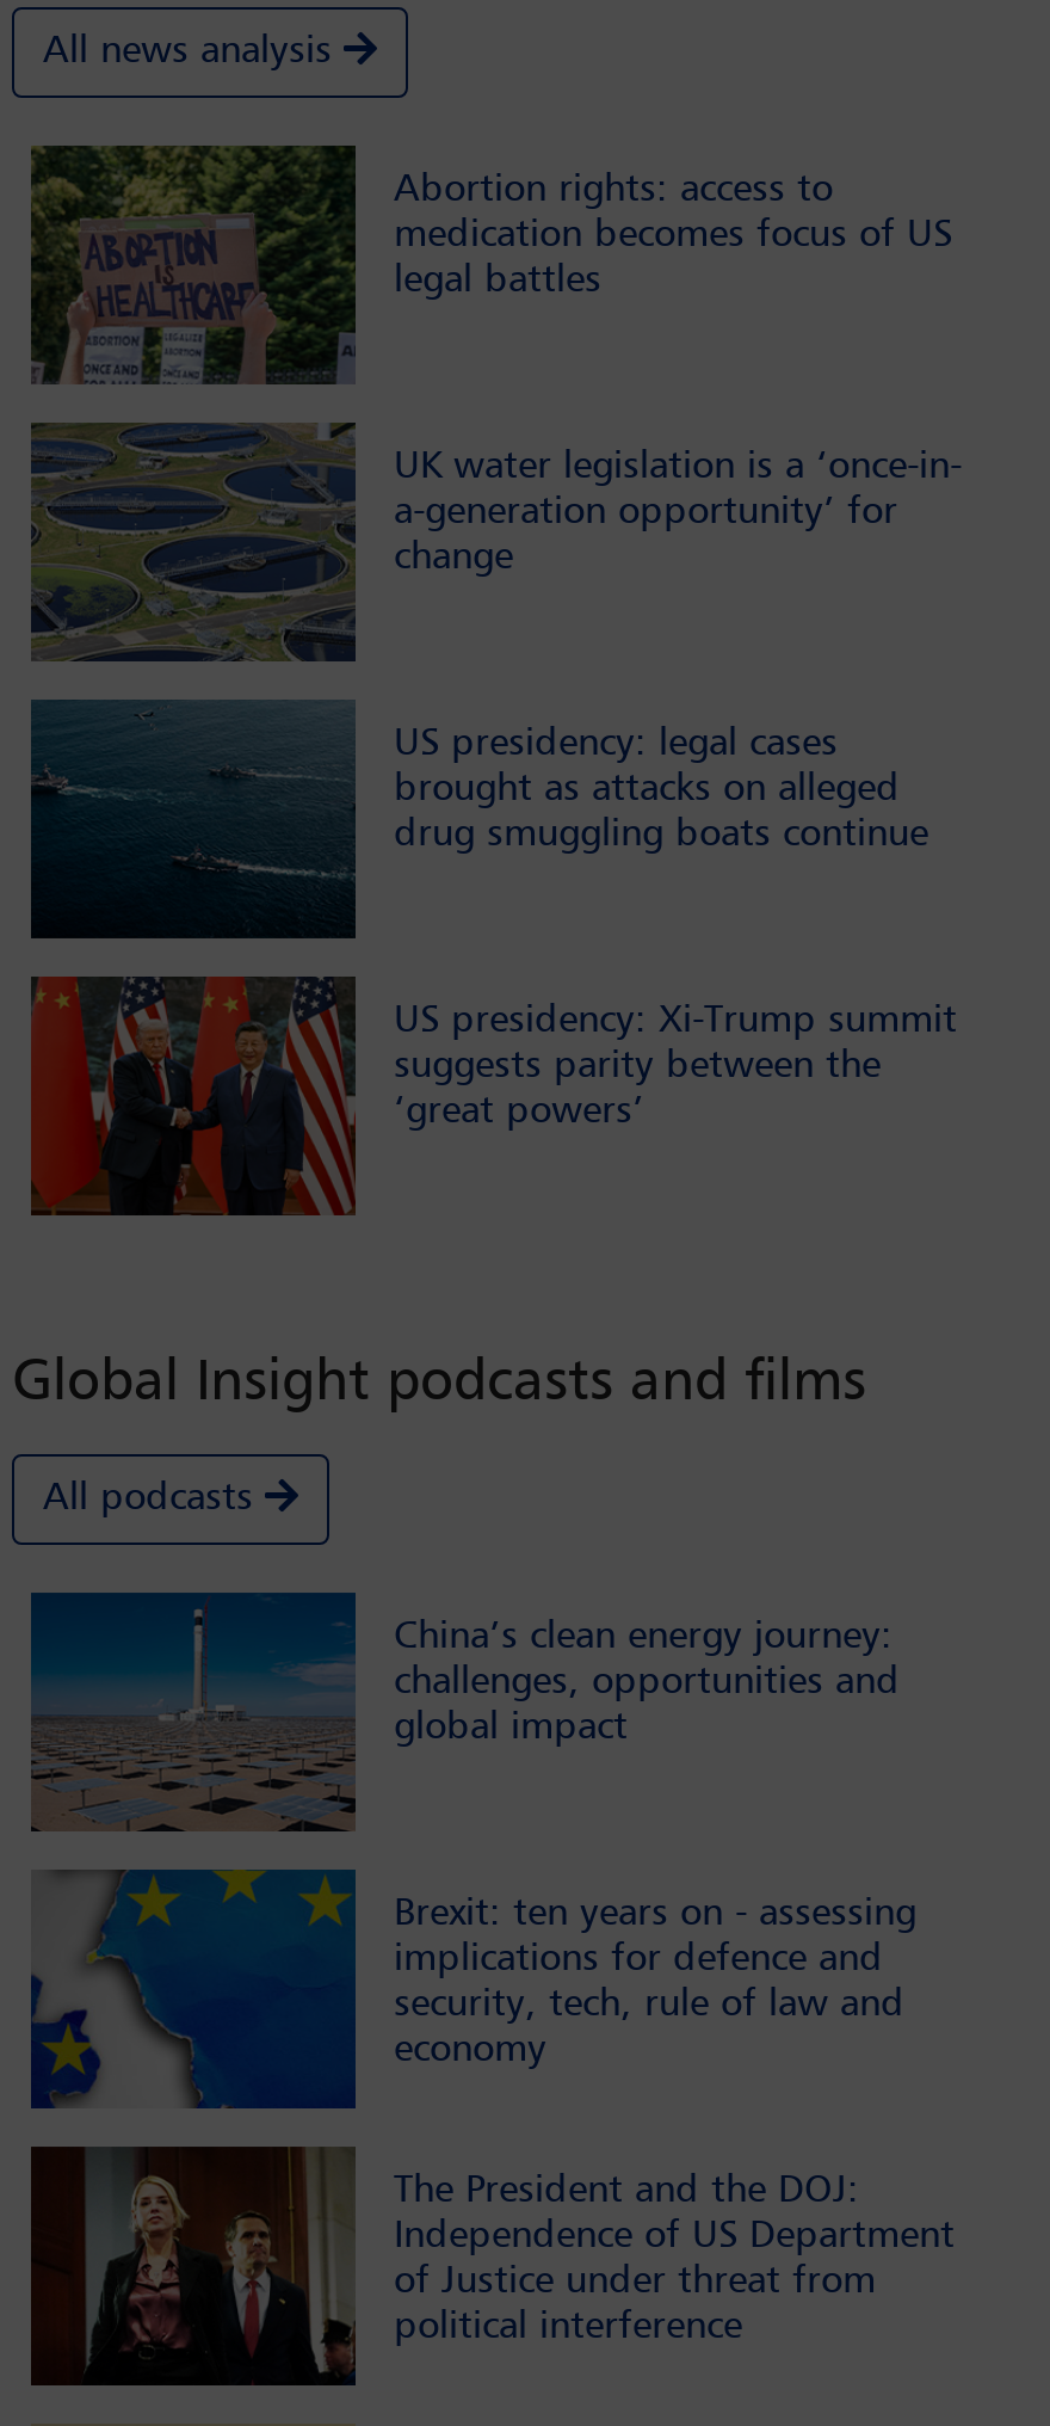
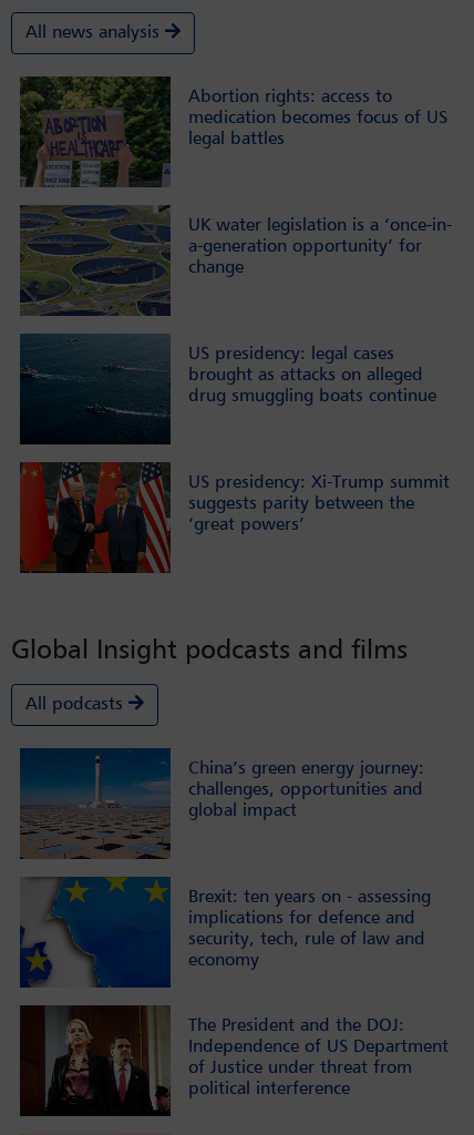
- China’s clean energy journey:
+ China’s green energy journey:
